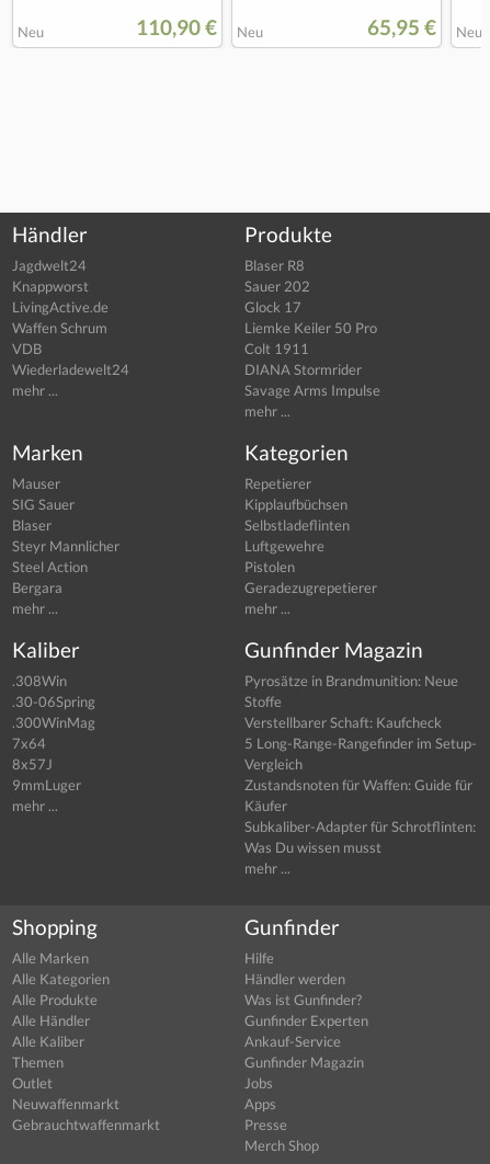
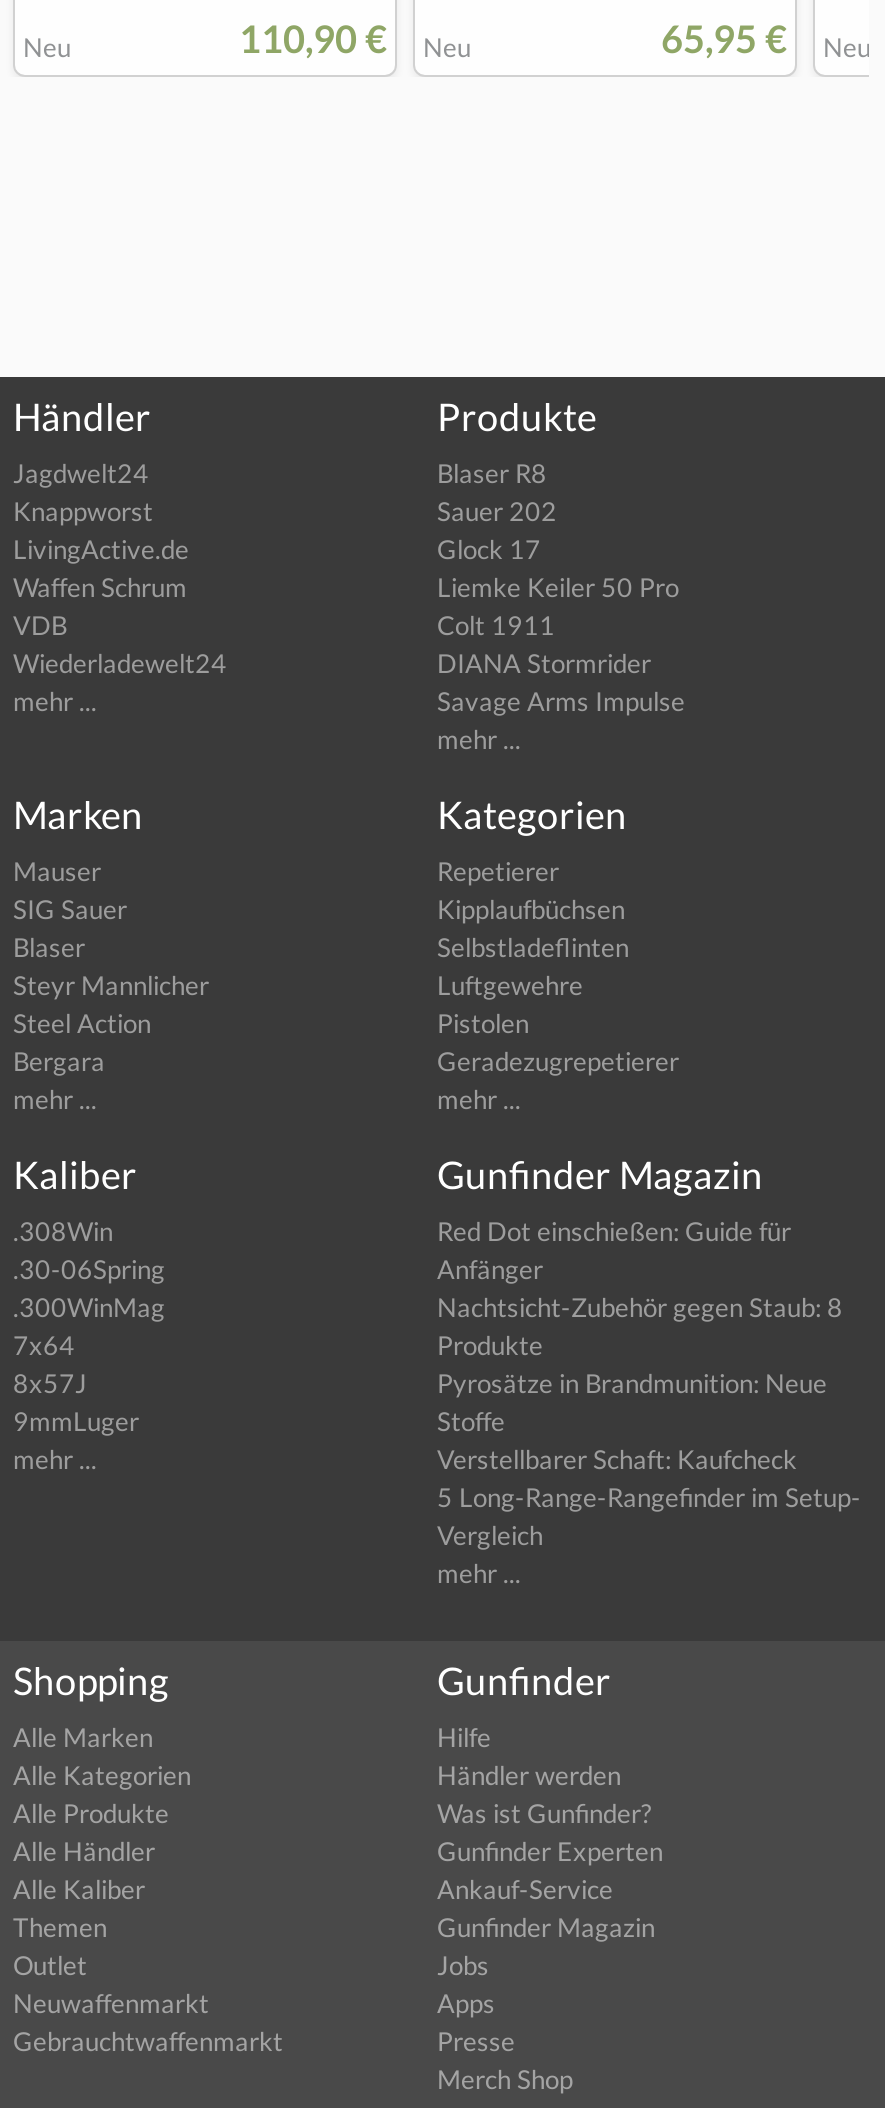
moved down: Pyrosätze in Brandmunition: Neue | Stoffe | Verstellbarer Schaft: Kaufcheck | 5 Long-Range-Rangefinder im Setup- | Vergleich

+ Red Dot einschießen: Guide für
+ Anfänger
+ Nachtsicht-Zubehör gegen Staub: 8
+ Produkte

- Zustandsnoten für Waffen: Guide für
- Käufer
- Subkaliber-Adapter für Schrotflinten:
- Was Du wissen musst
